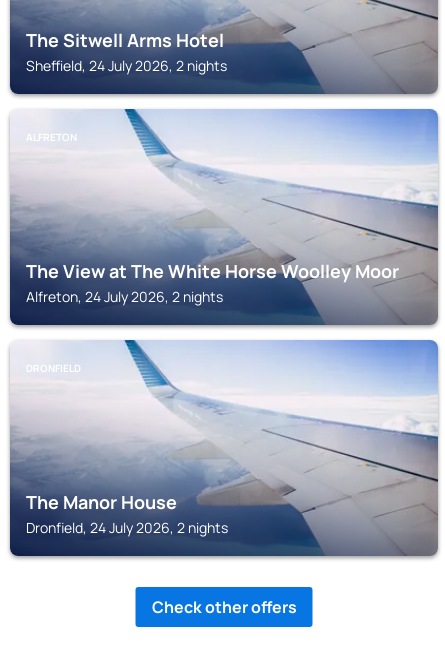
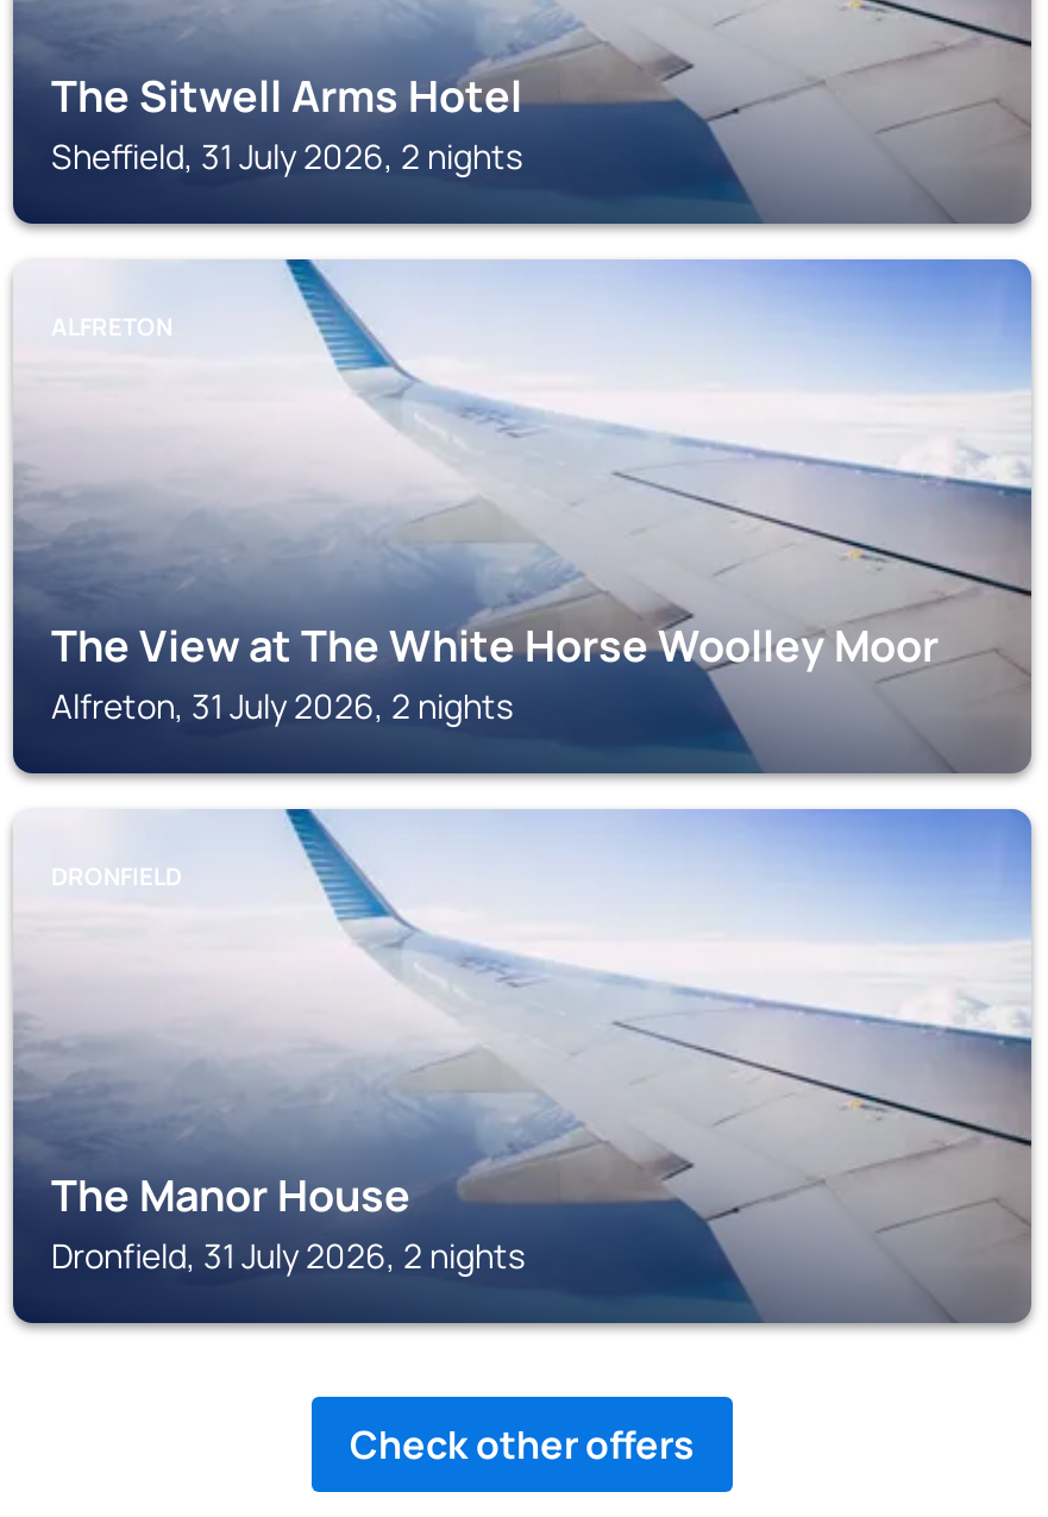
- Sheffield, 24 July 2026, 2 nights
+ Sheffield, 31 July 2026, 2 nights

- Alfreton, 24 July 2026, 2 nights
+ Alfreton, 31 July 2026, 2 nights

- Dronfield, 24 July 2026, 2 nights
+ Dronfield, 31 July 2026, 2 nights
